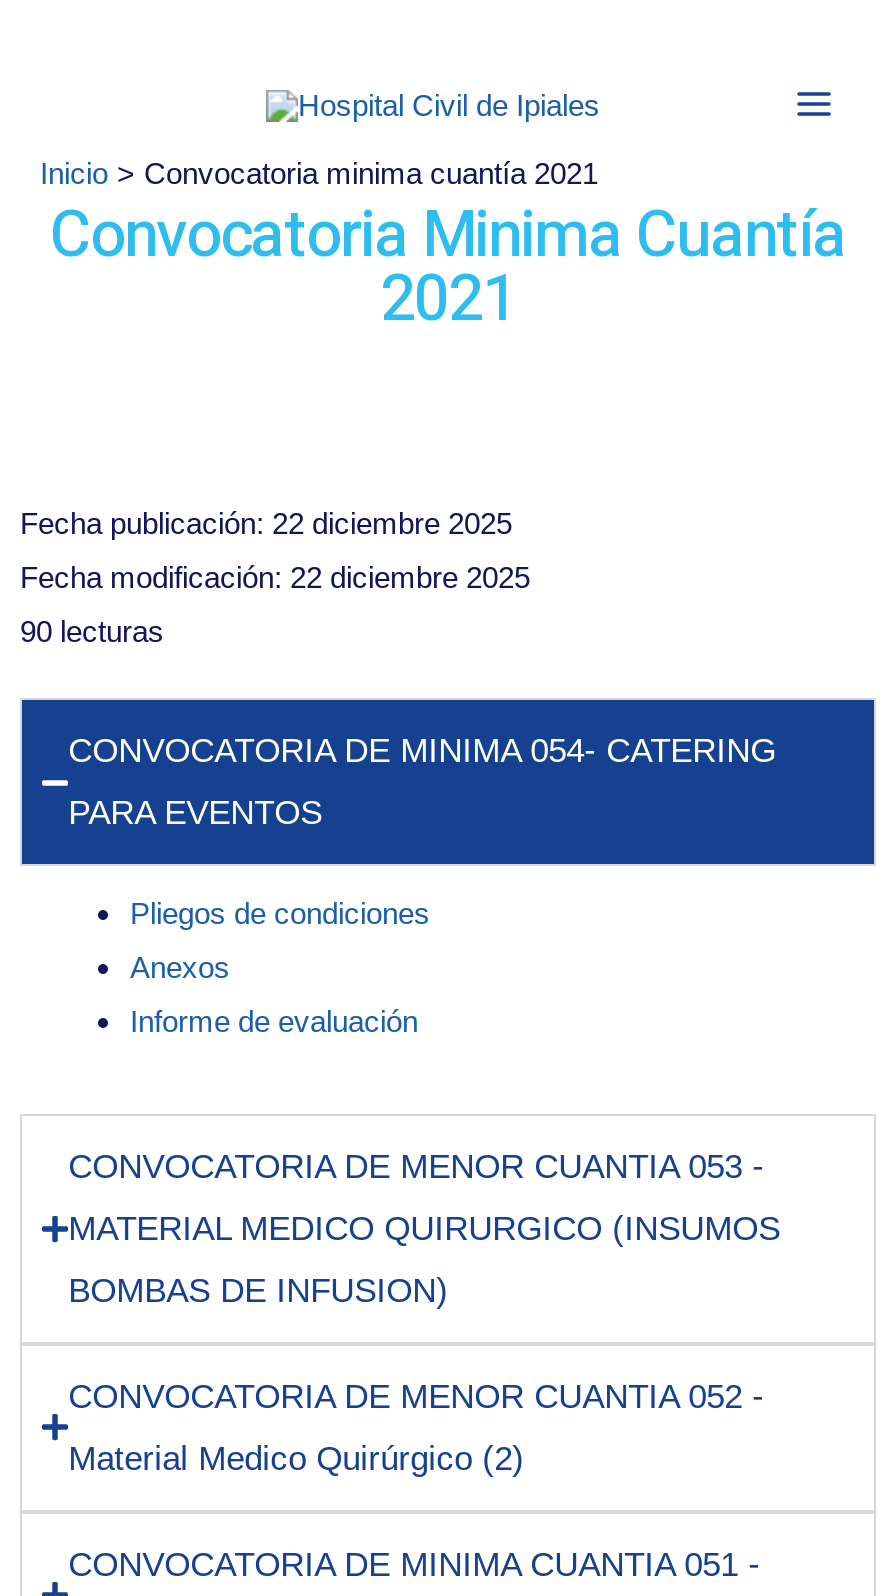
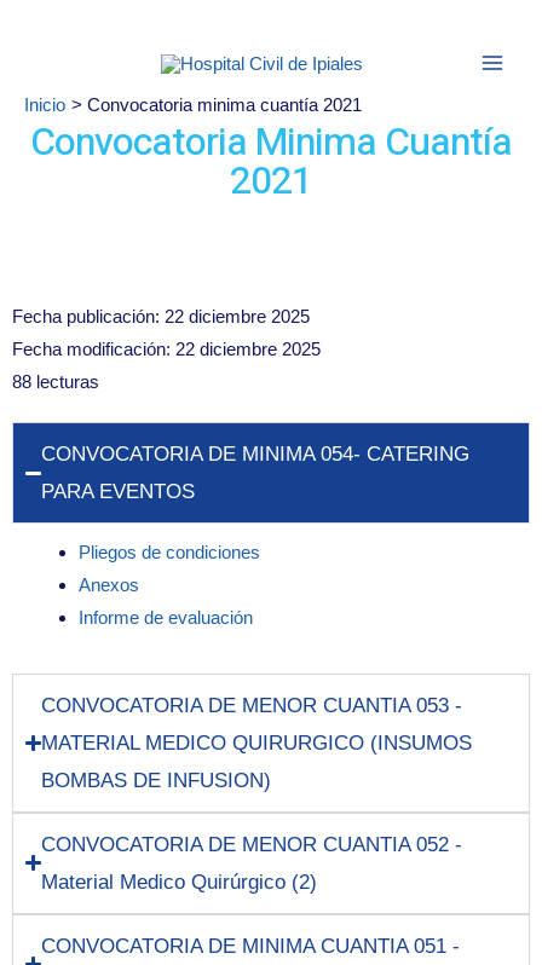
- 90 lecturas
+ 88 lecturas
